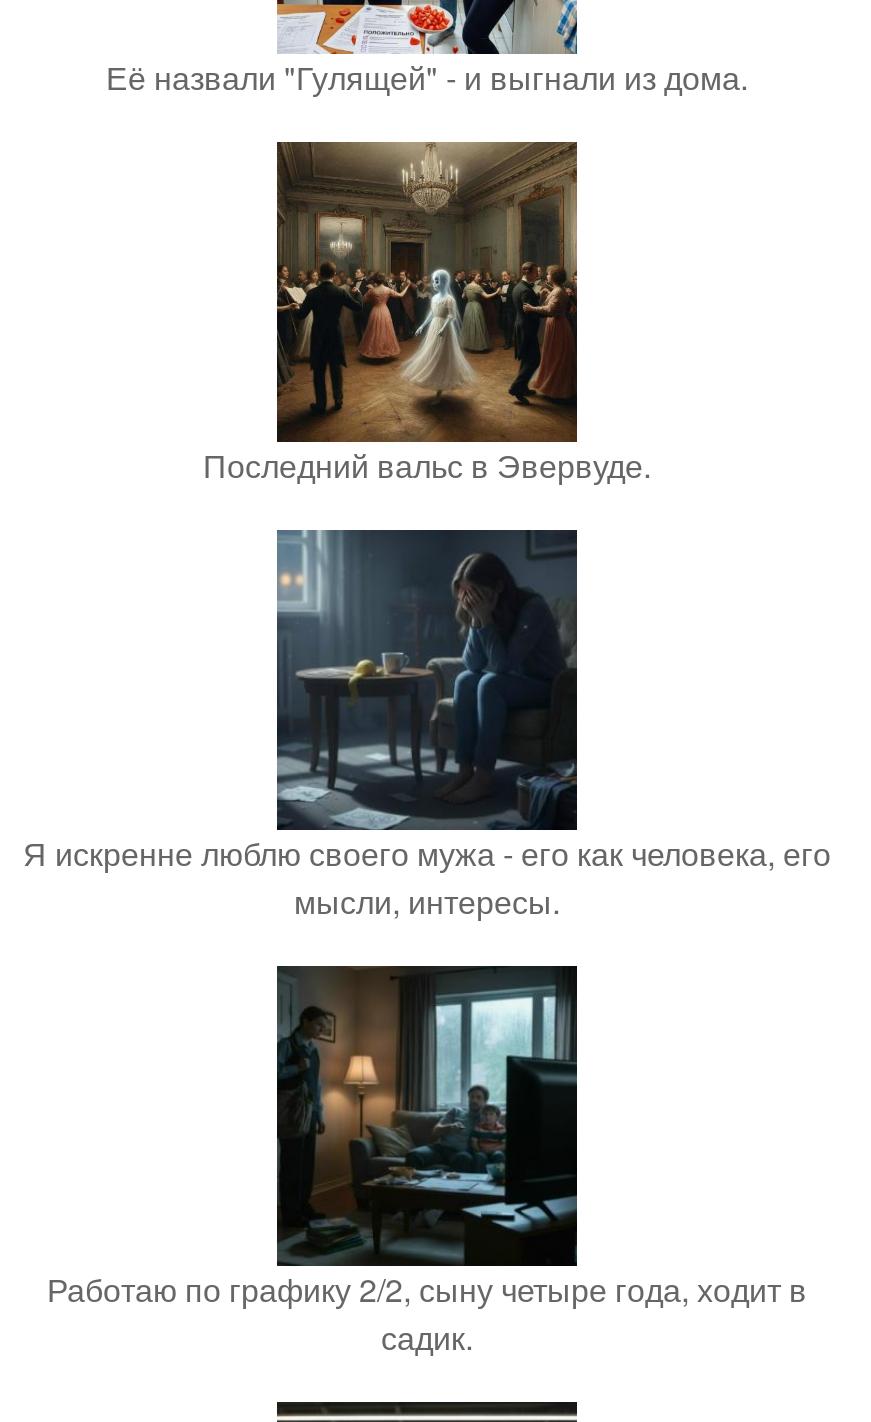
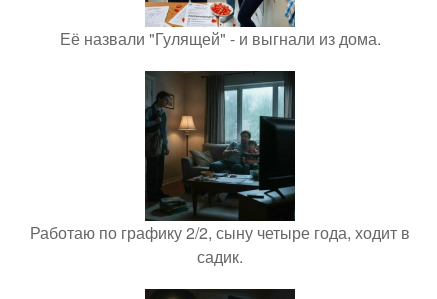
- [image]
- Последний вальс в Эвервуде.

- [image]
- Я искренне люблю своего мужа - его как человека, его
- мысли, интересы.
